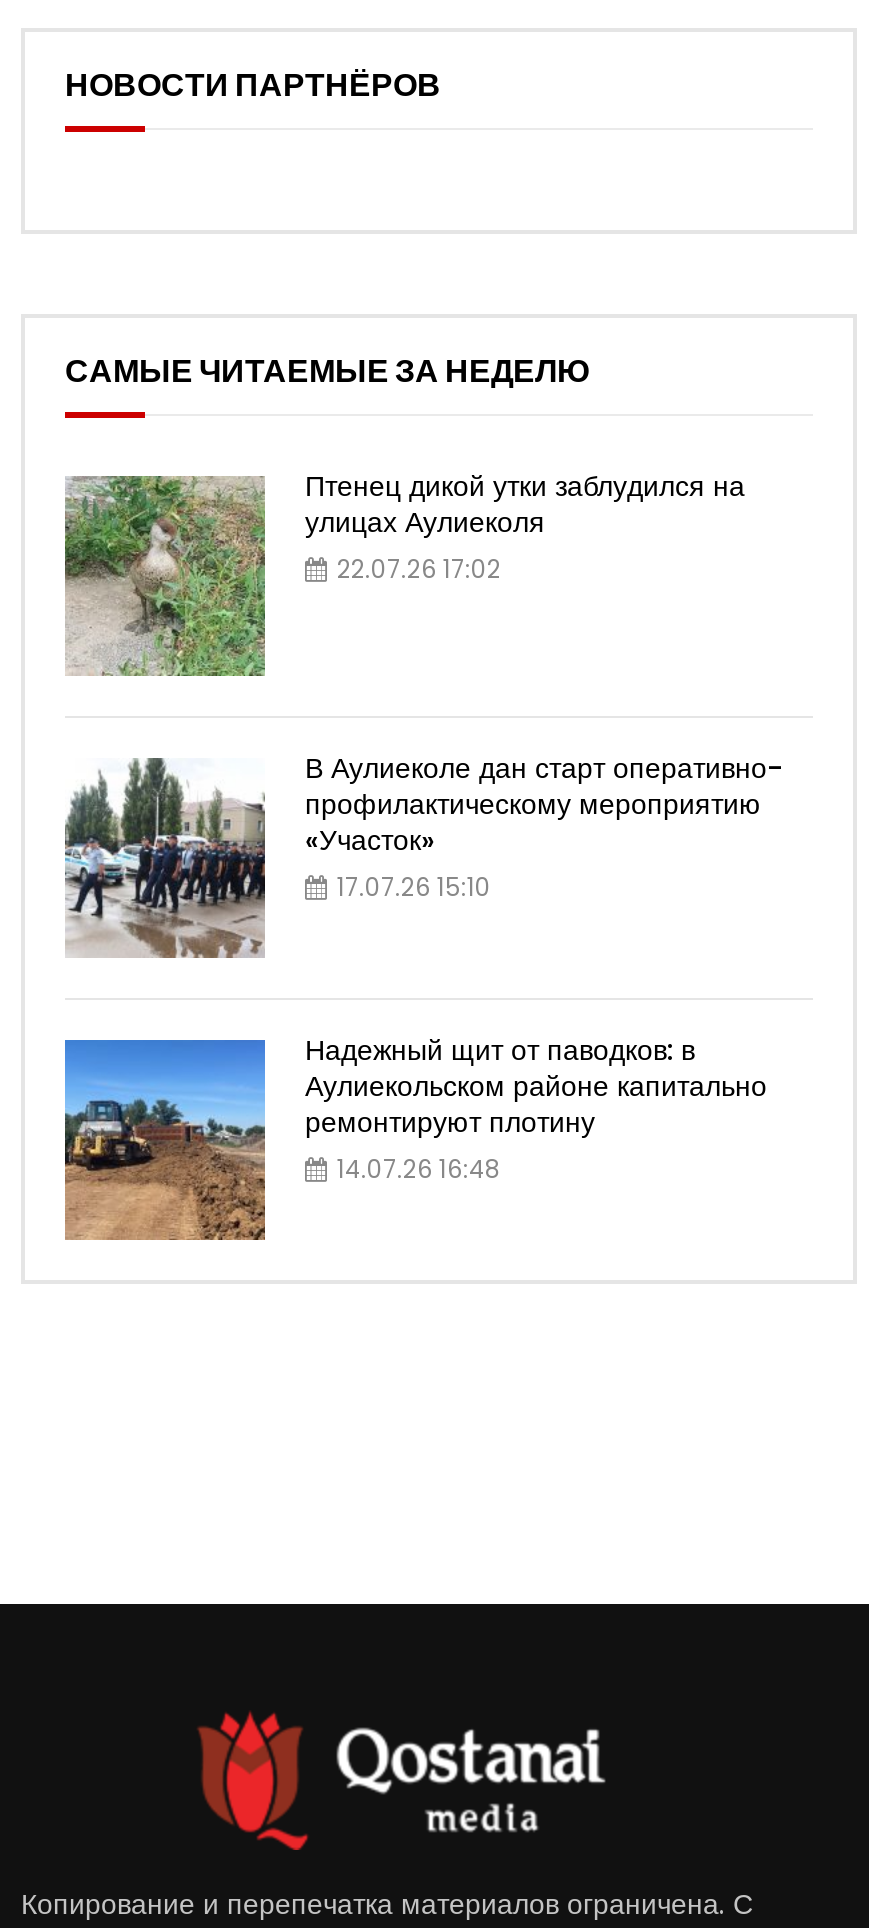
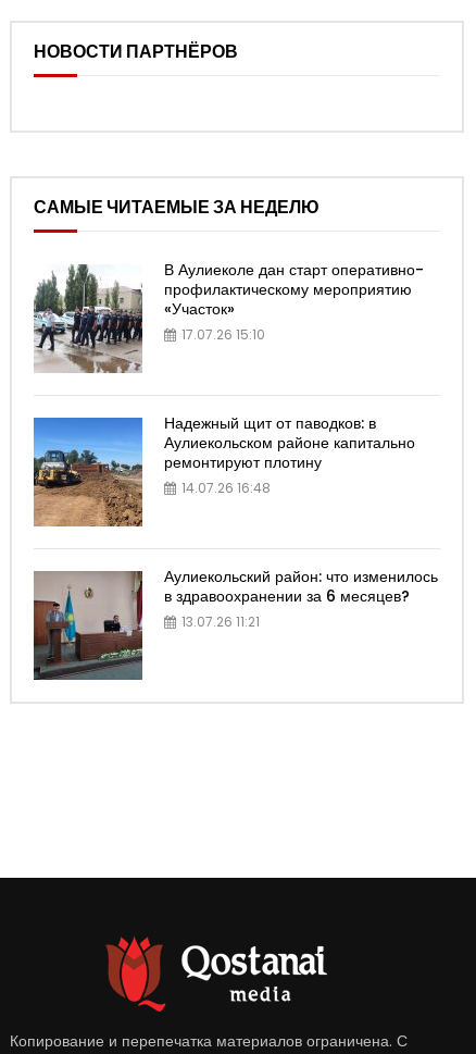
- [image]
- Птенец дикой утки заблудился на
- улицах Аулиеколя
- 22.07.26 17:02

moved up: [image] | В Аулиеколе дан старт оперативно- | профилактическому мероприятию | ... | ремонтируют плотину | 14.07.26 16:48

+ [image]
+ Аулиекольский район: что изменилось
+ в здравоохранении за 6 месяцев?
+ 13.07.26 11:21
